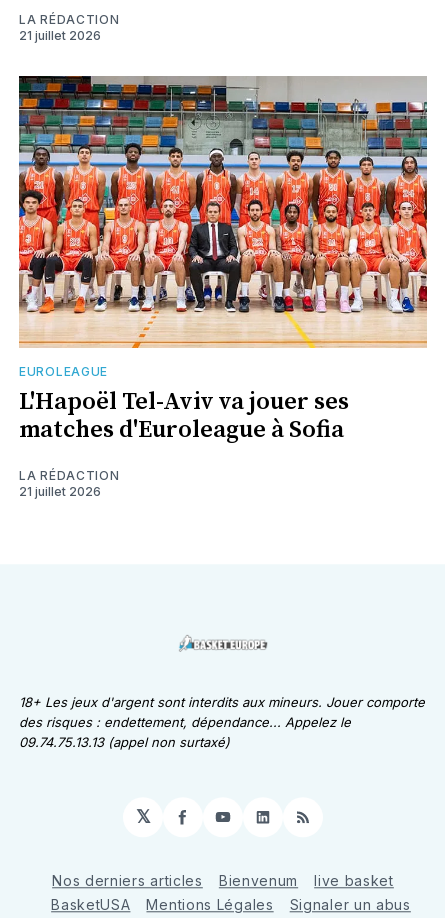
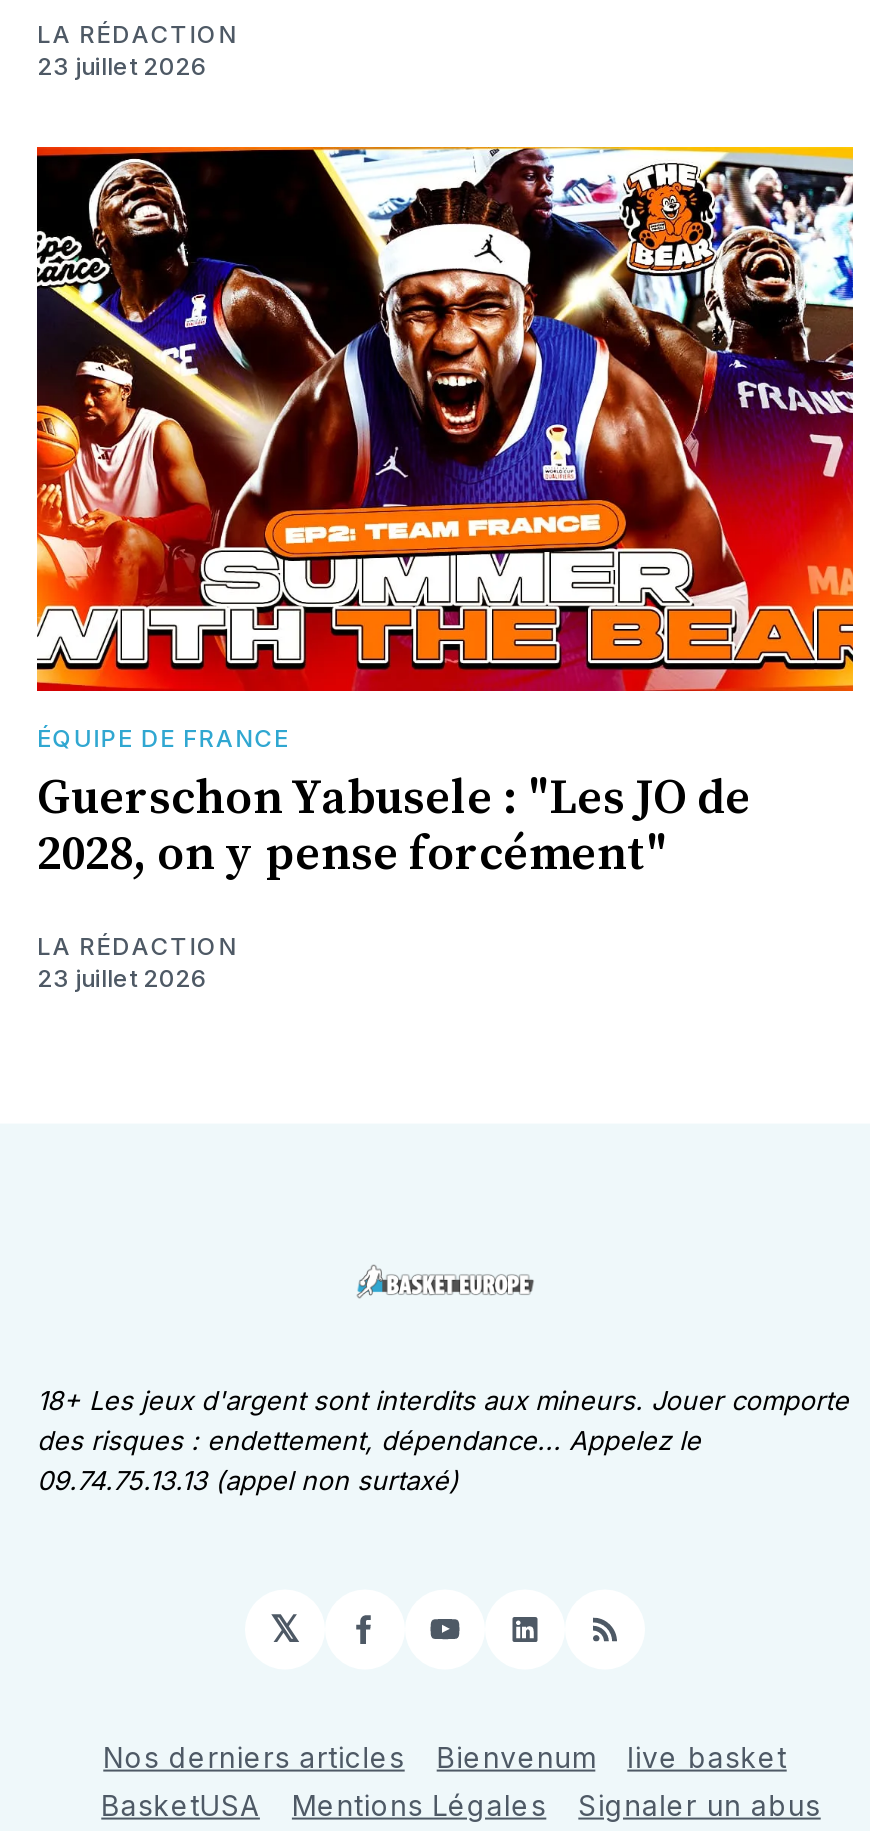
- 21 juillet 2026
+ 23 juillet 2026

- [image]
- EUROLEAGUE
- L'Hapoël Tel-Aviv va jouer ses
- matches d'Euroleague à Sofia
+ [image]
+ ÉQUIPE DE FRANCE
+ Guerschon Yabusele : "Les JO de
+ 2028, on y pense forcément"

- 21 juillet 2026
+ 23 juillet 2026
